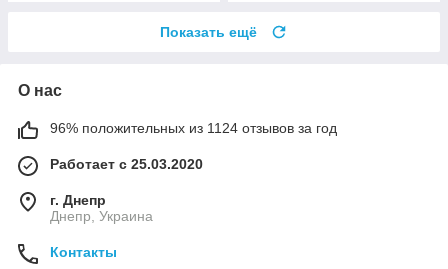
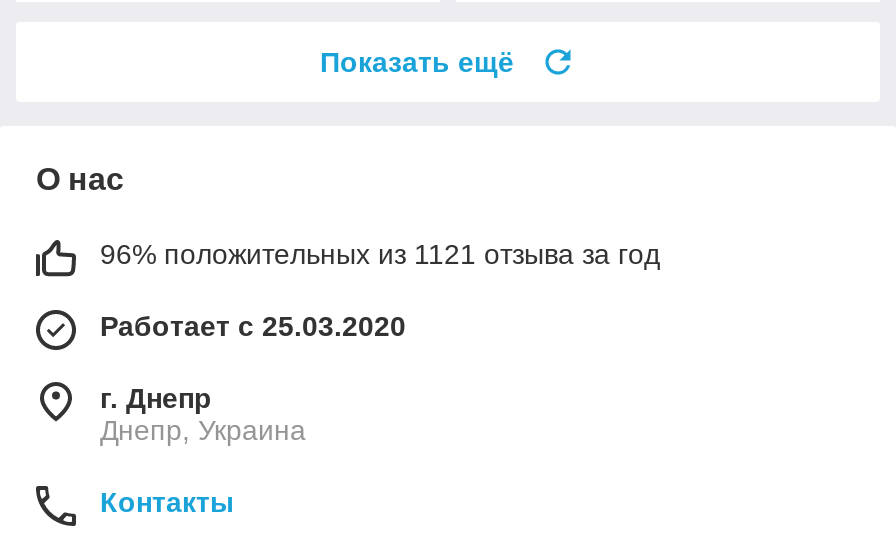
- 96% положительных из 1124 отзывов за год
+ 96% положительных из 1121 отзыва за год
